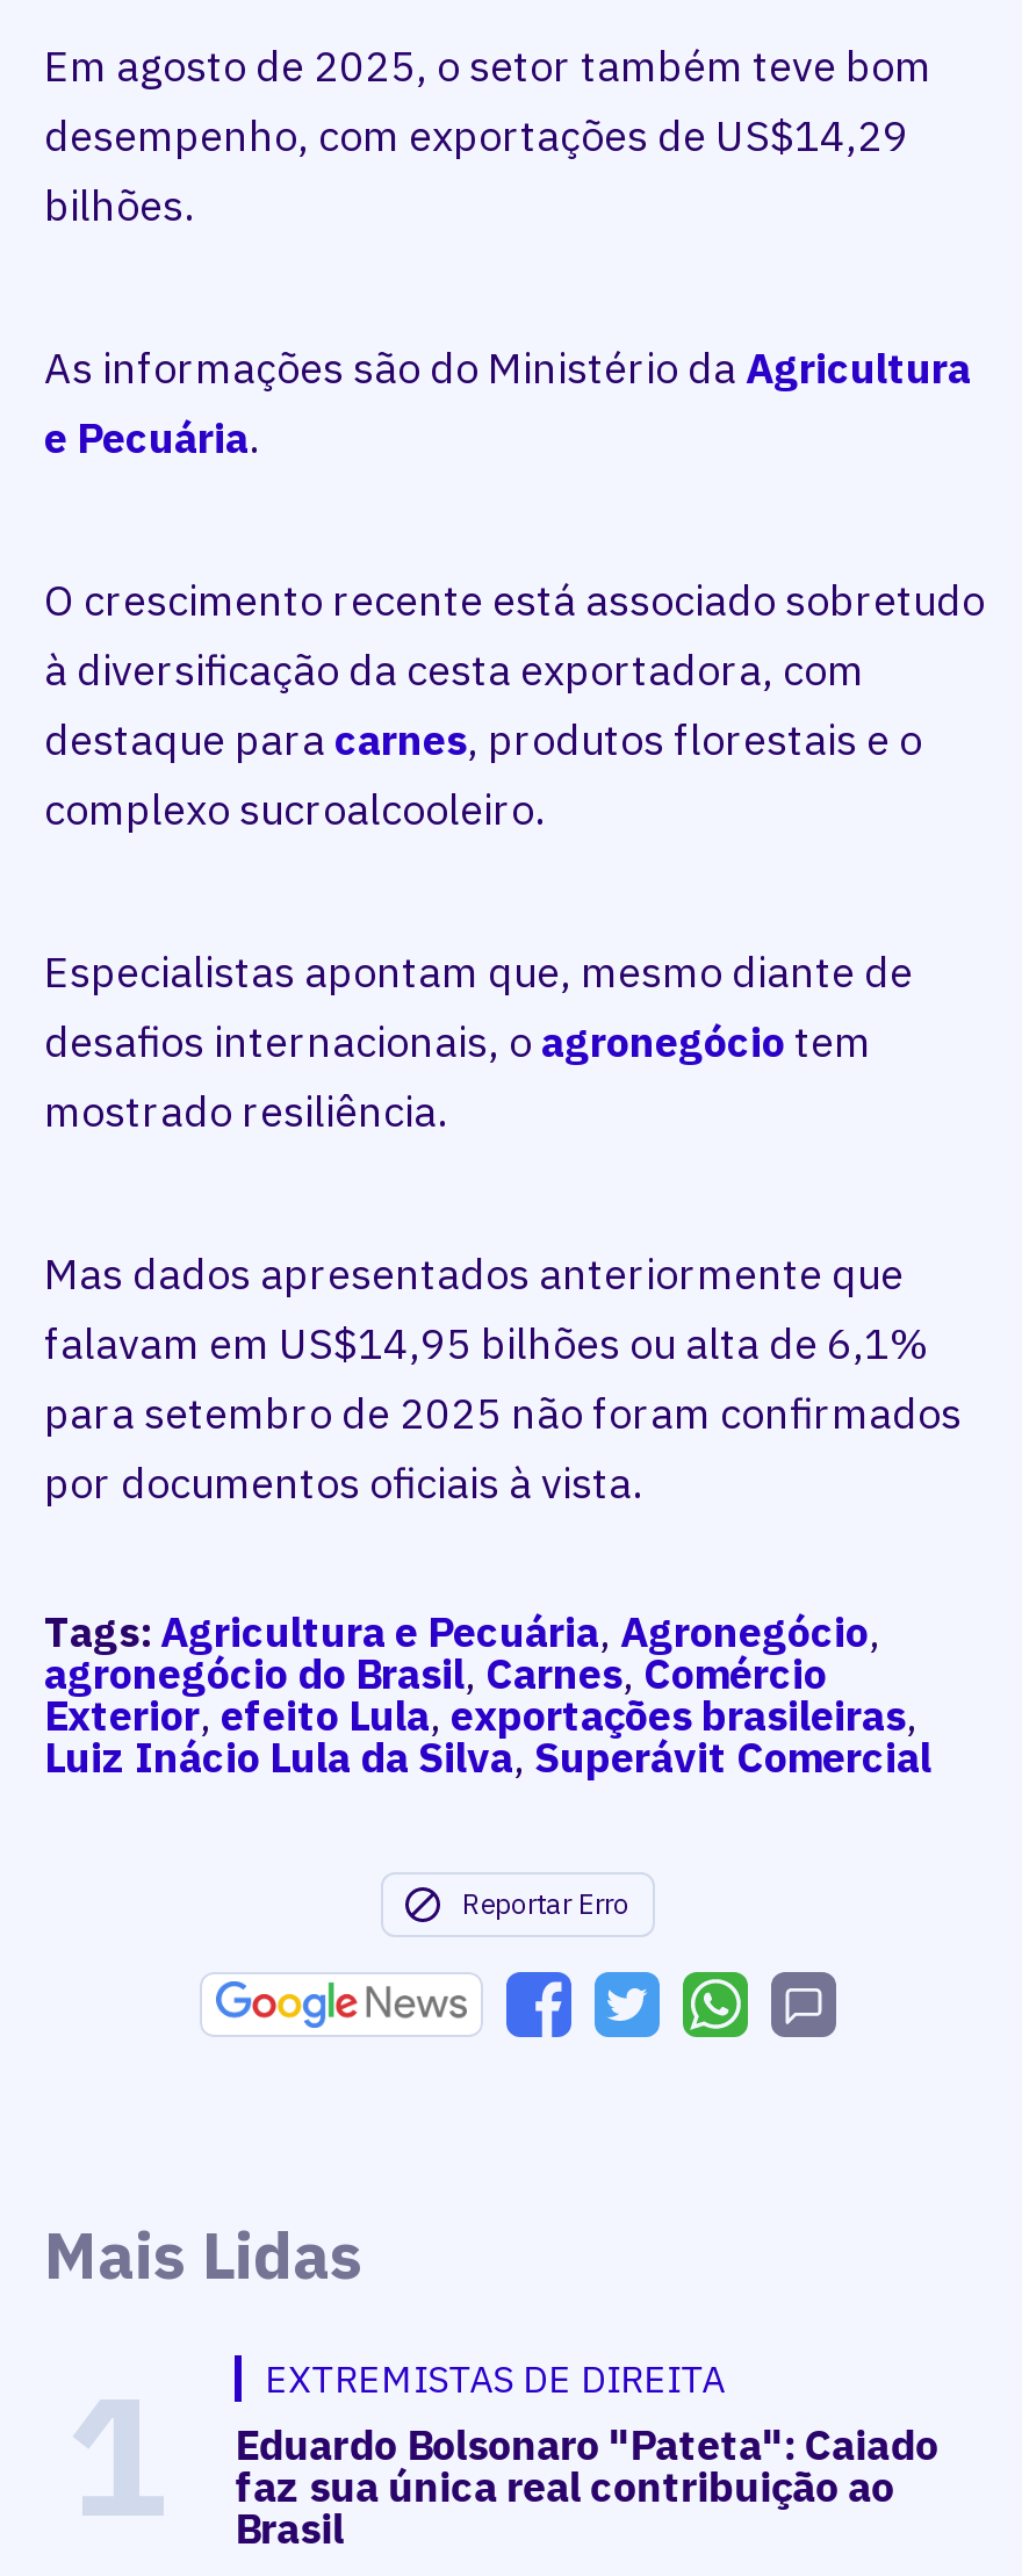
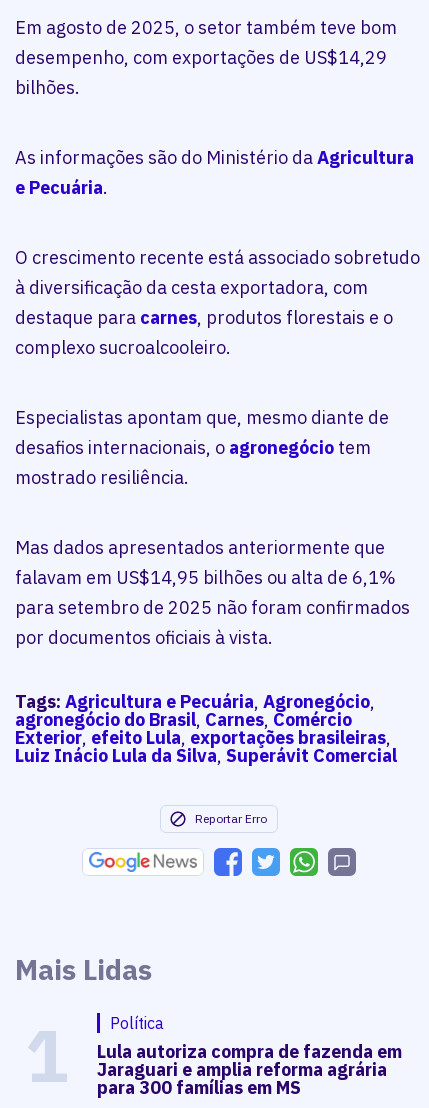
- EXTREMISTAS DE DIREITA
- Eduardo Bolsonaro "Pateta": Caiado
- faz sua única real contribuição ao
- Brasil
+ Política
+ Lula autoriza compra de fazenda em
+ Jaraguari e amplia reforma agrária
+ para 300 famílias em MS
